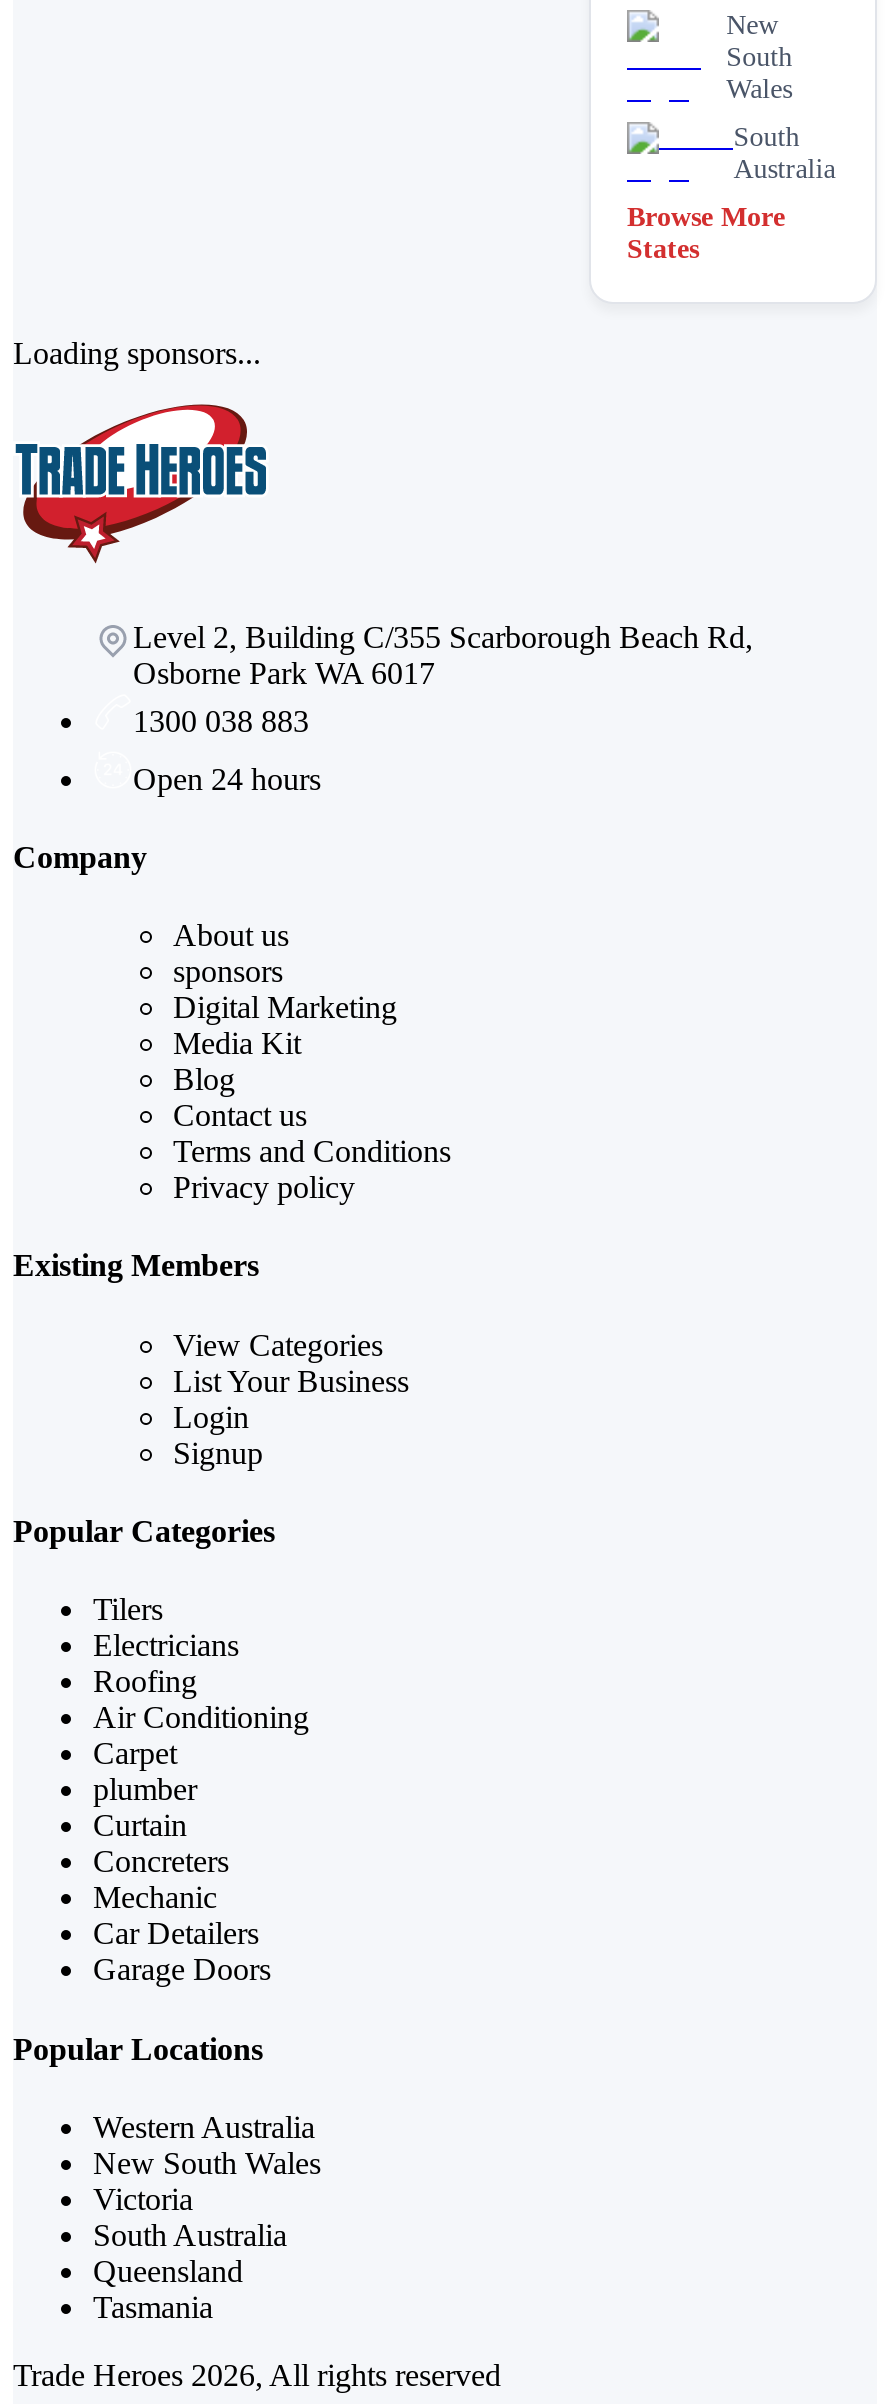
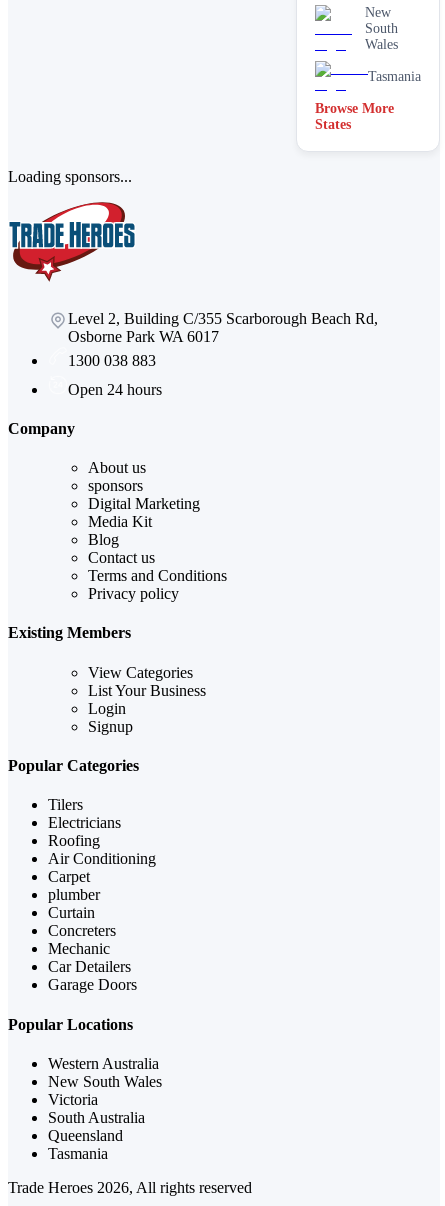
- South
- Australia
+ Tasmania
